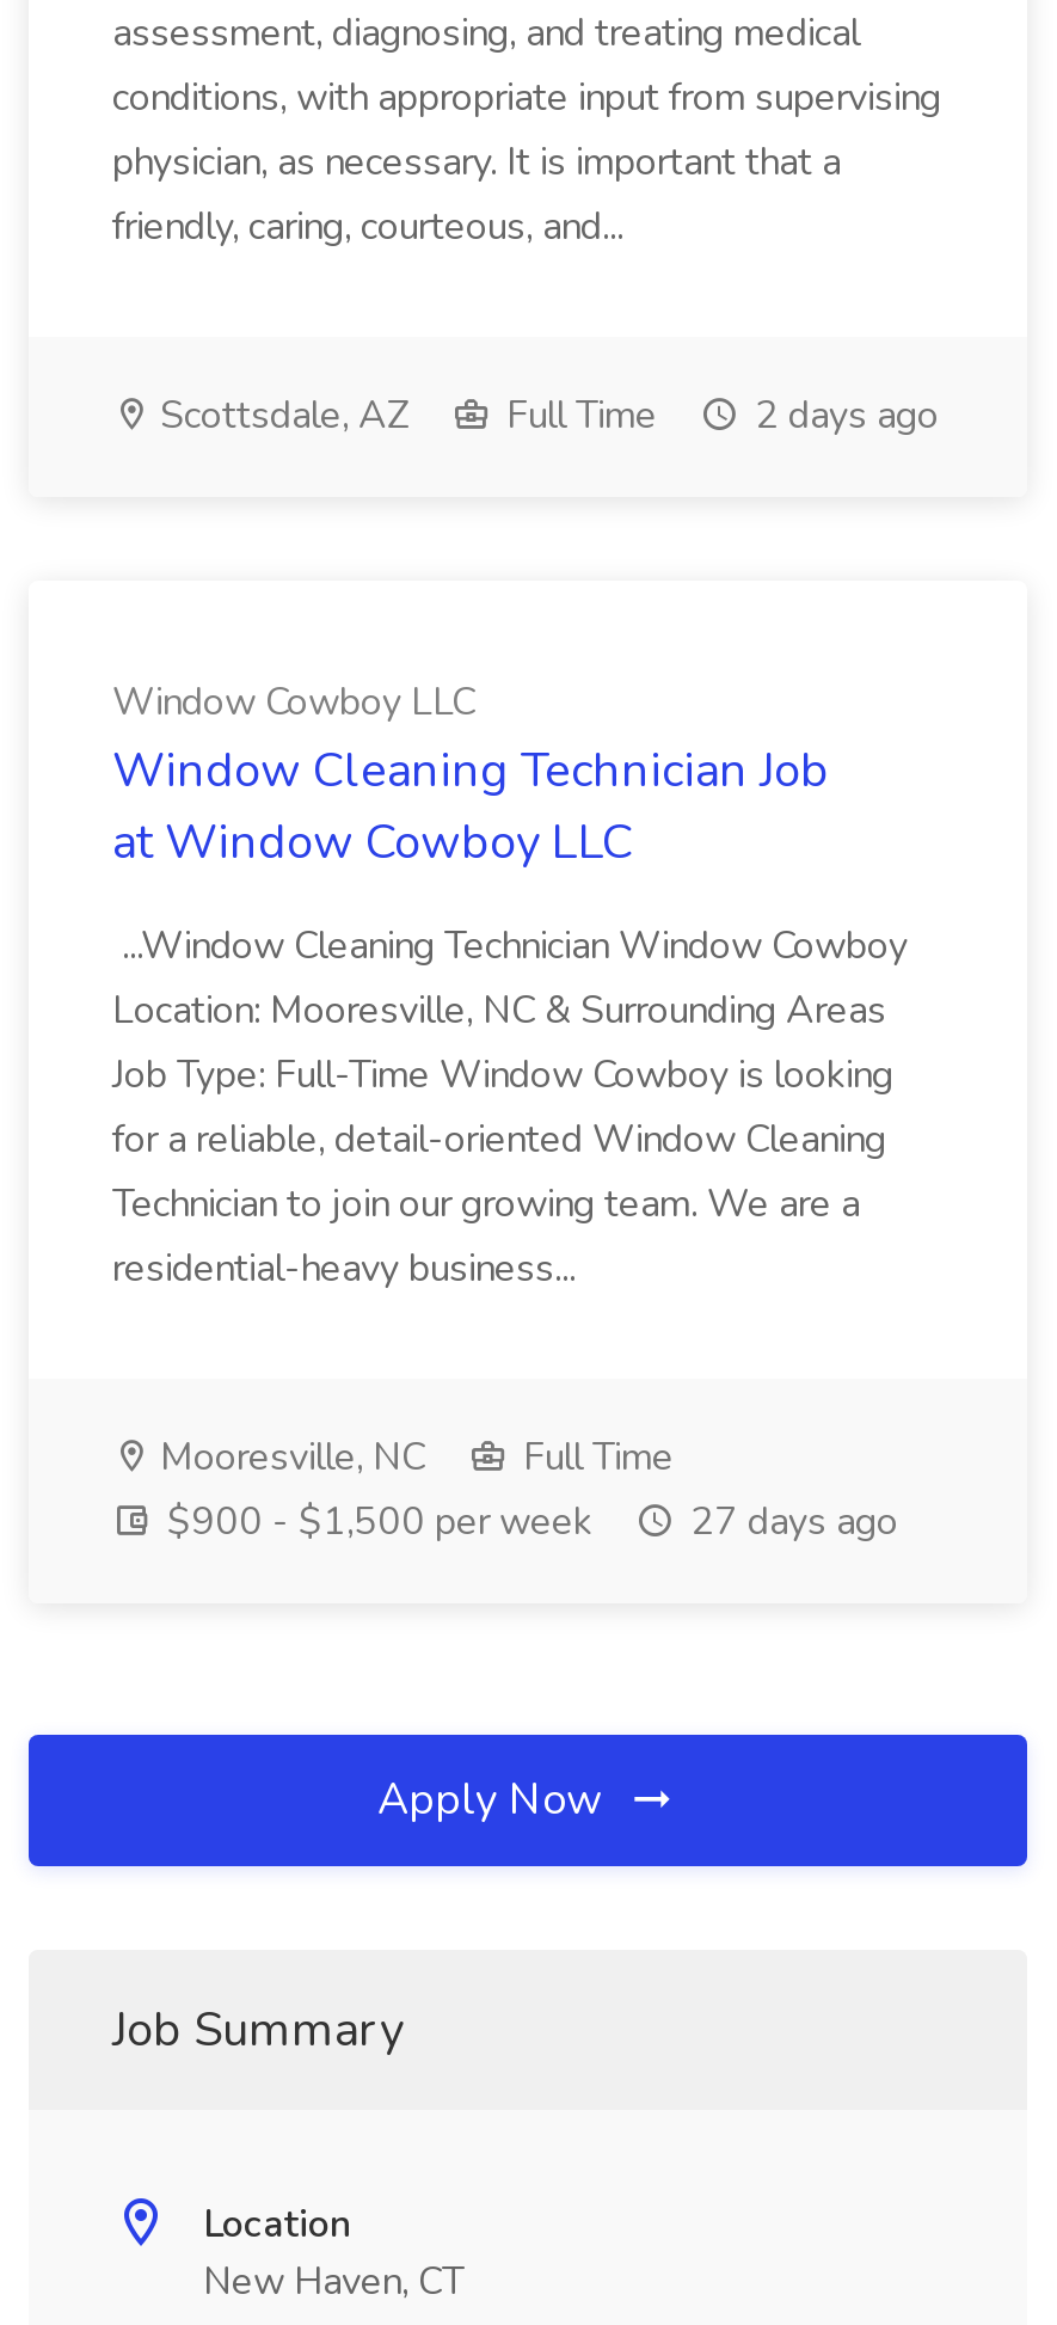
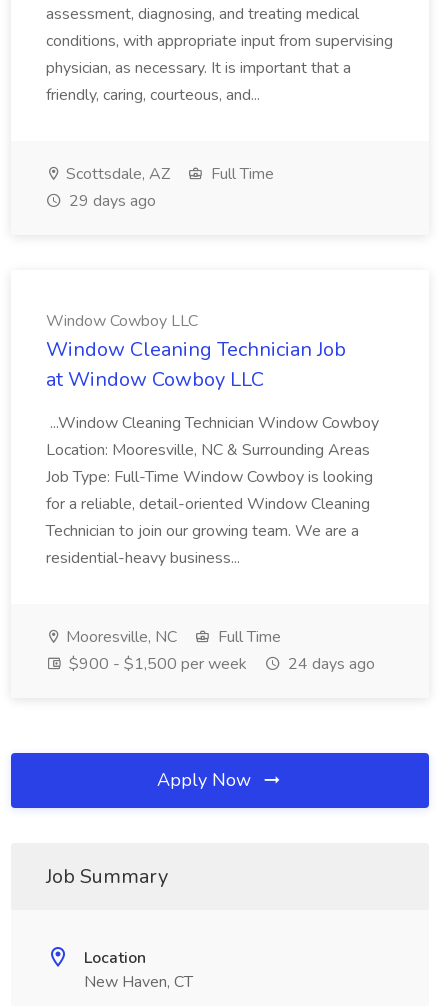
- 2 days ago
+ 29 days ago

- $900 - $1,500 per week 27 days ago
+ $900 - $1,500 per week 24 days ago
